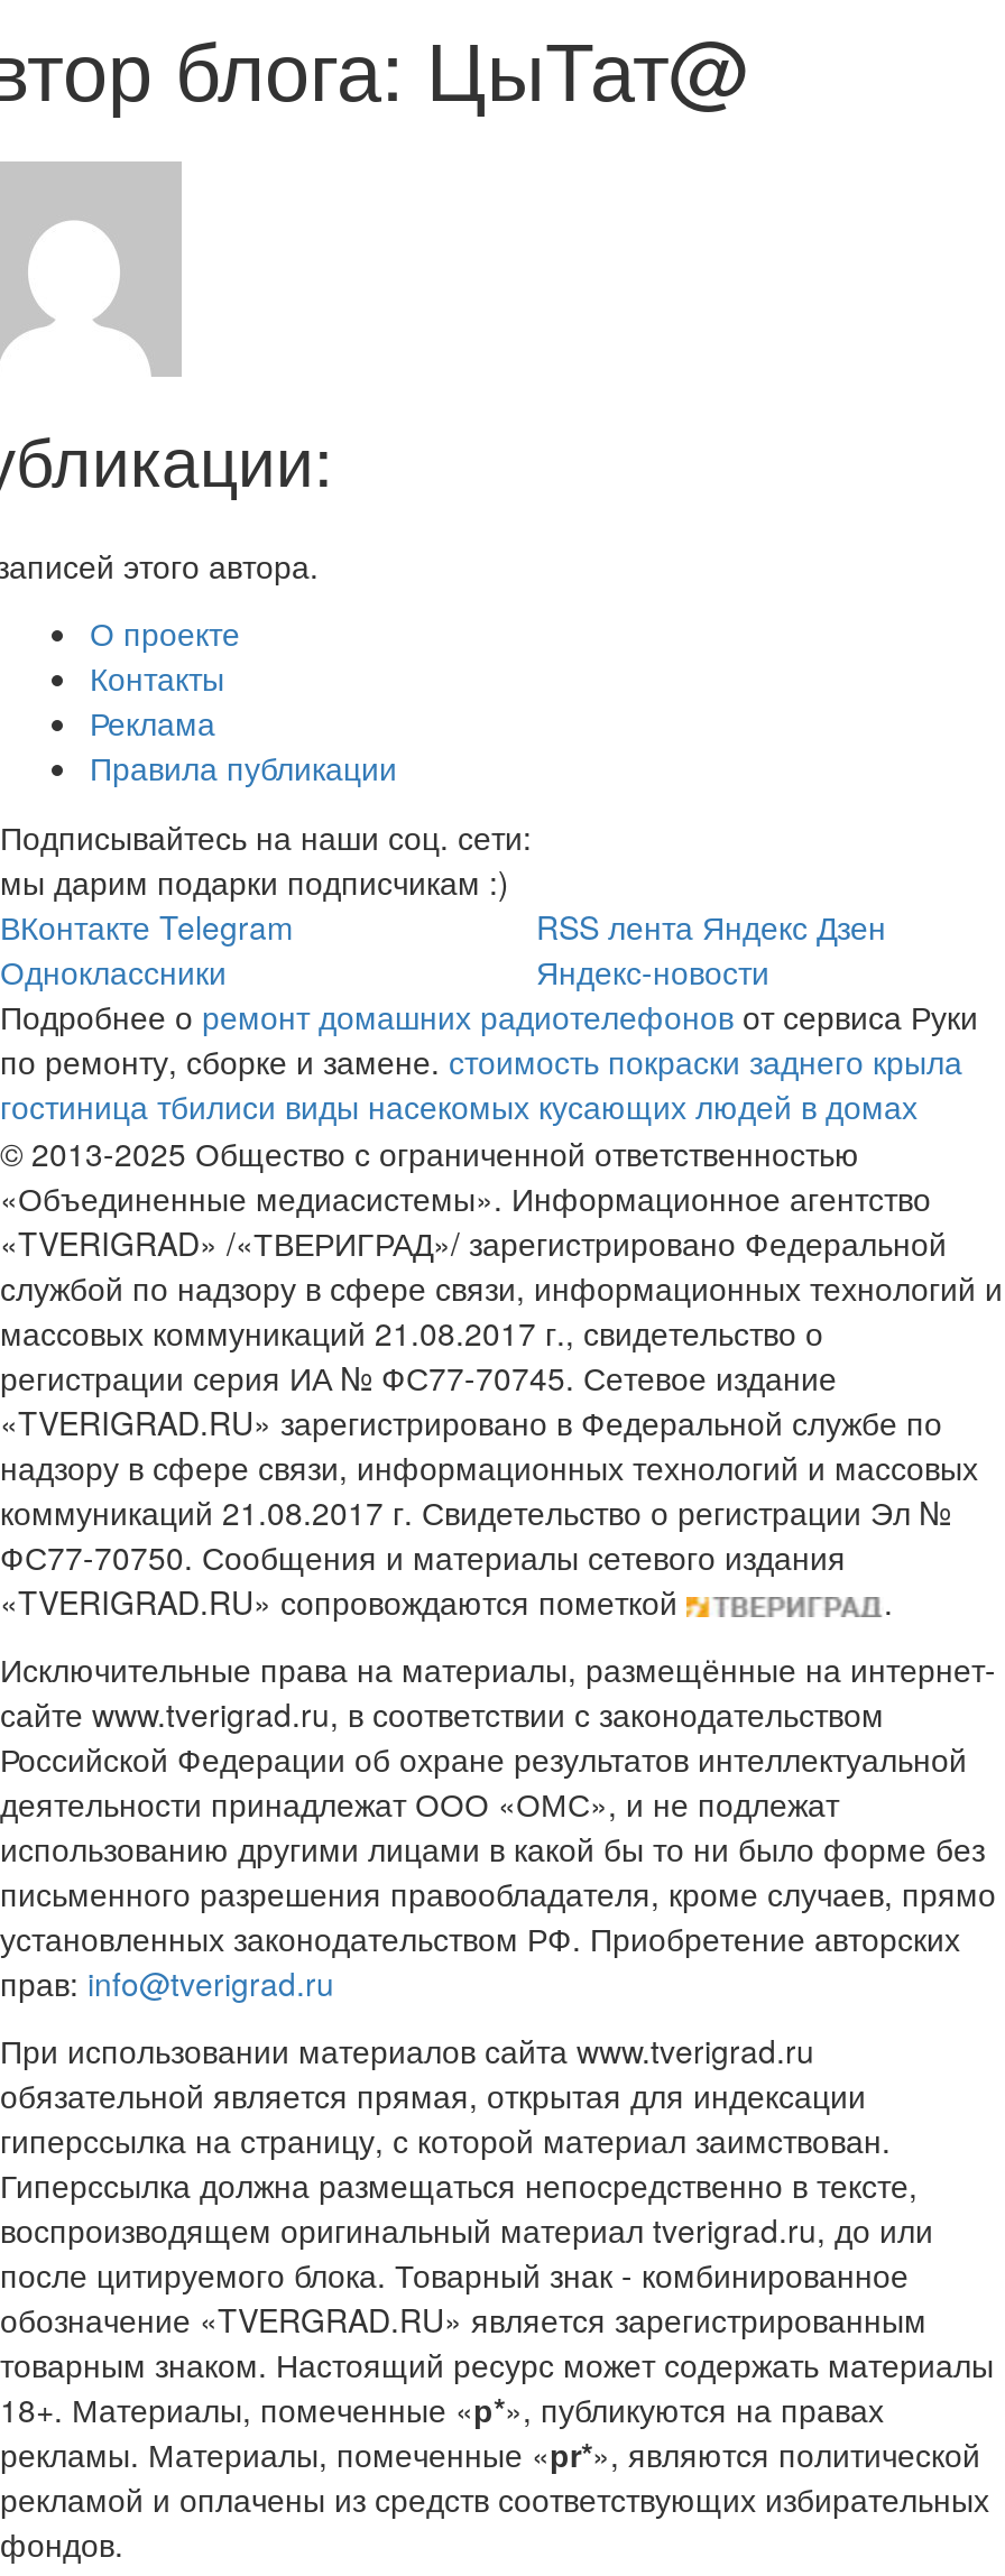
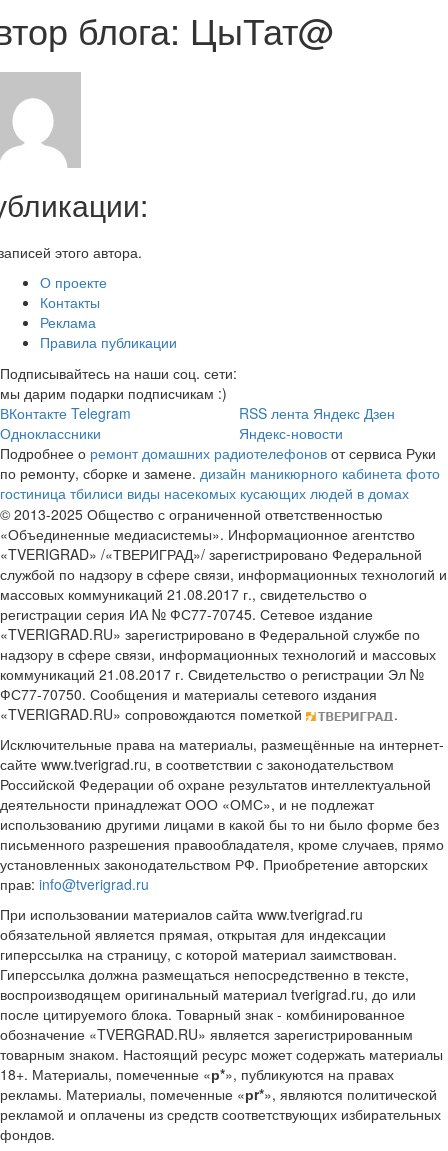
- по ремонту, сборке и замене. стоимость покраски заднего крыла
+ по ремонту, сборке и замене. дизайн маникюрного кабинета фото
